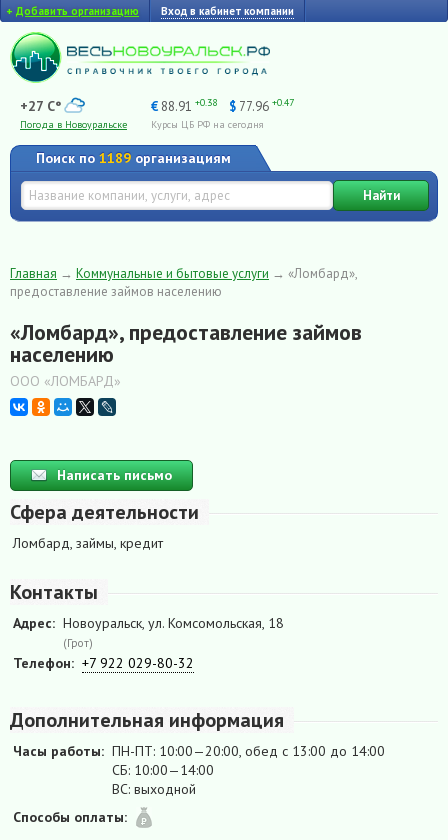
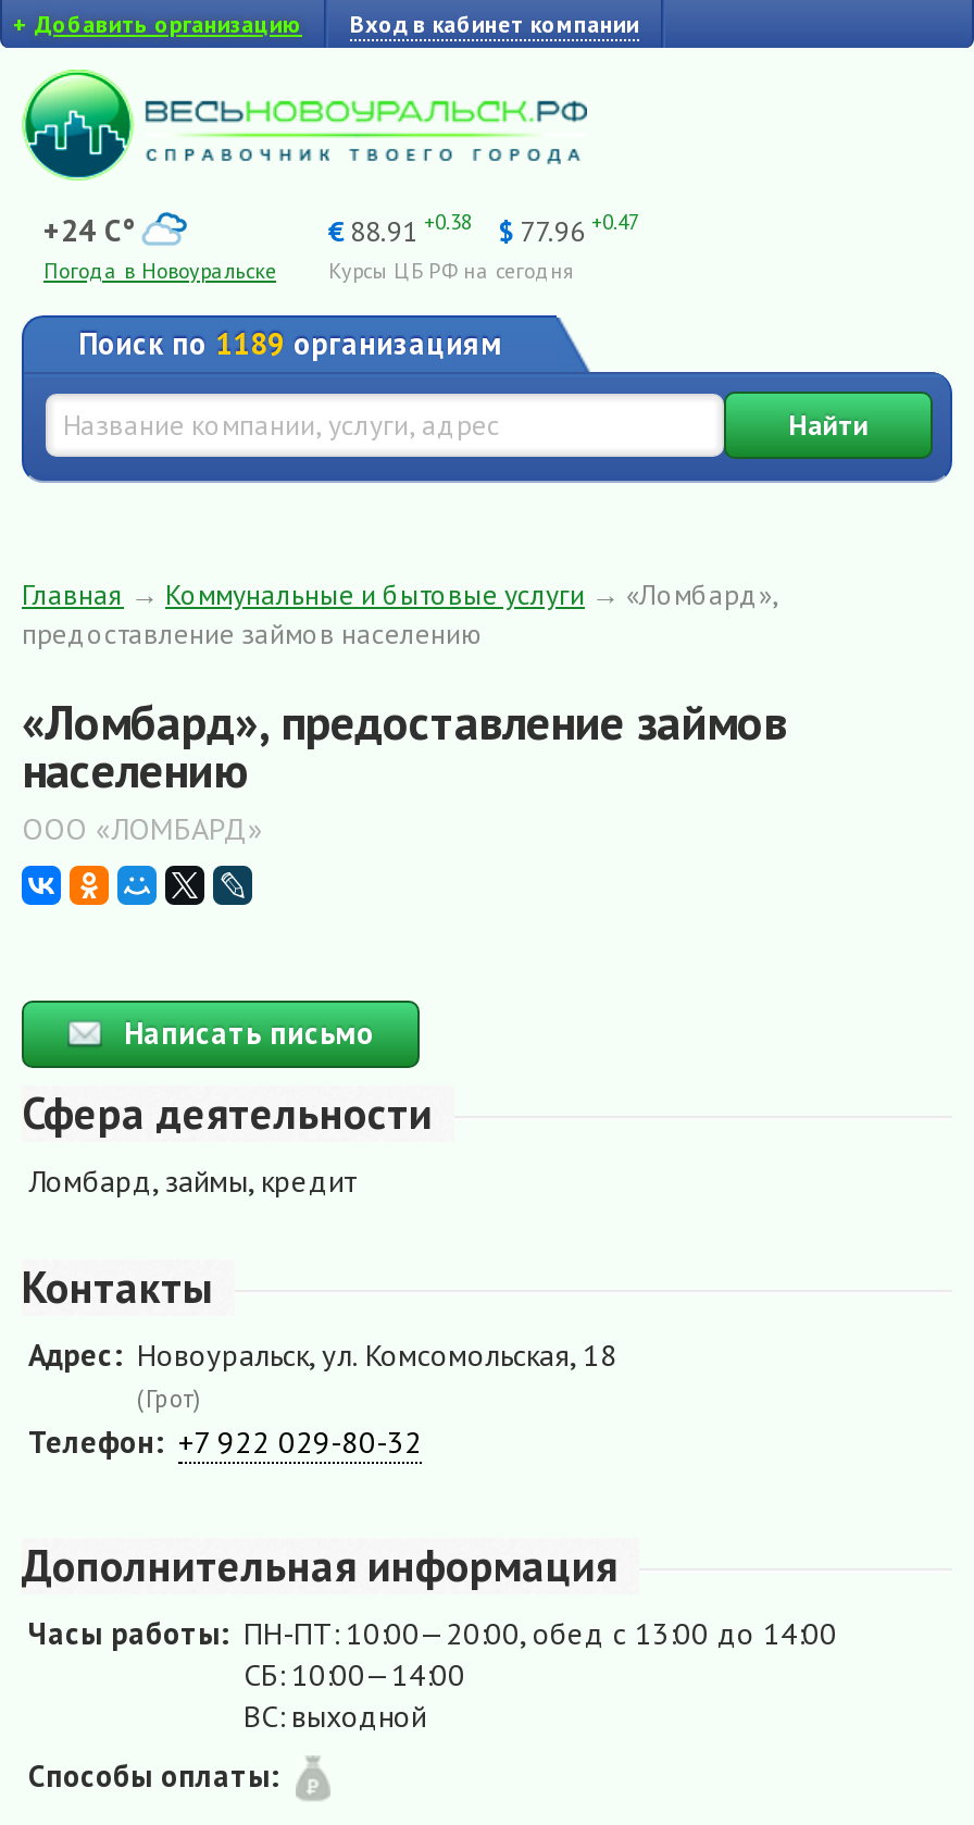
- +27 C°
+ +24 C°
